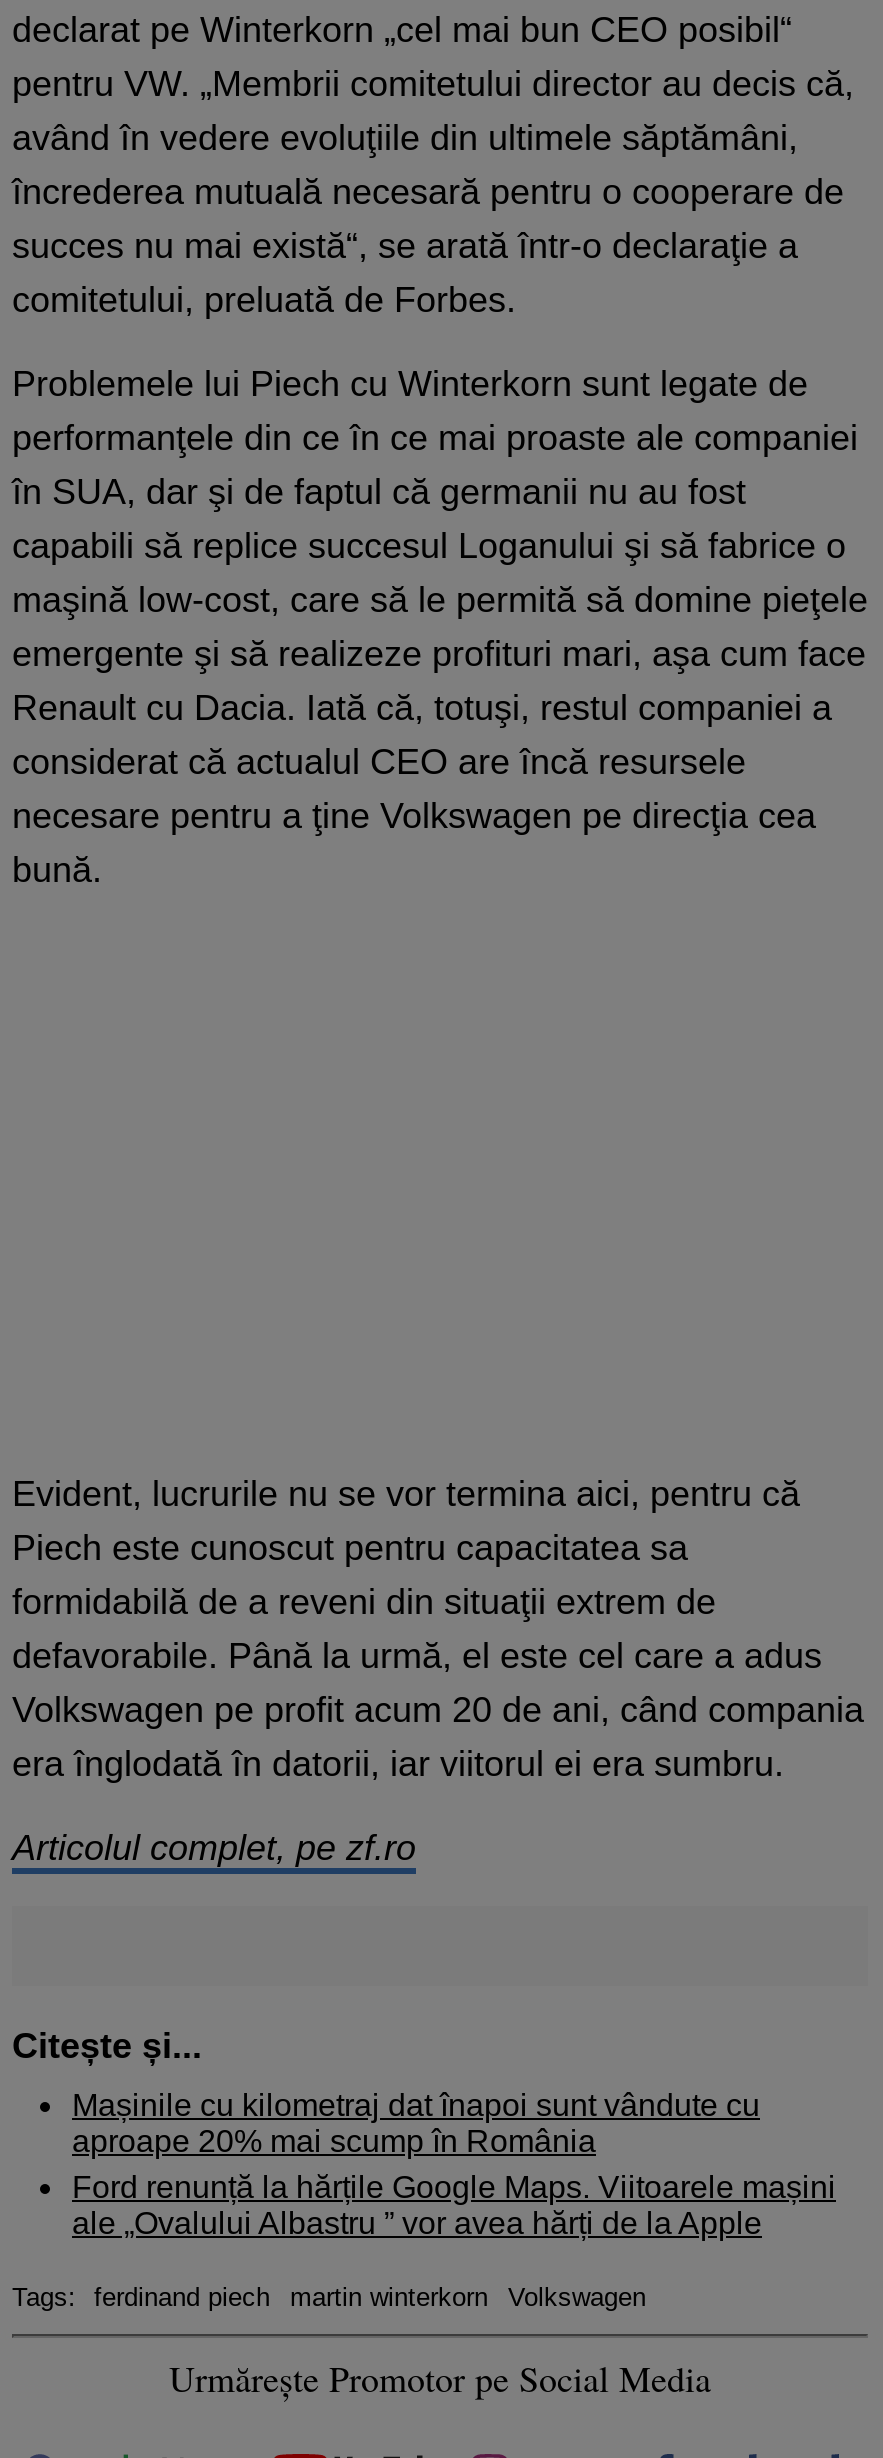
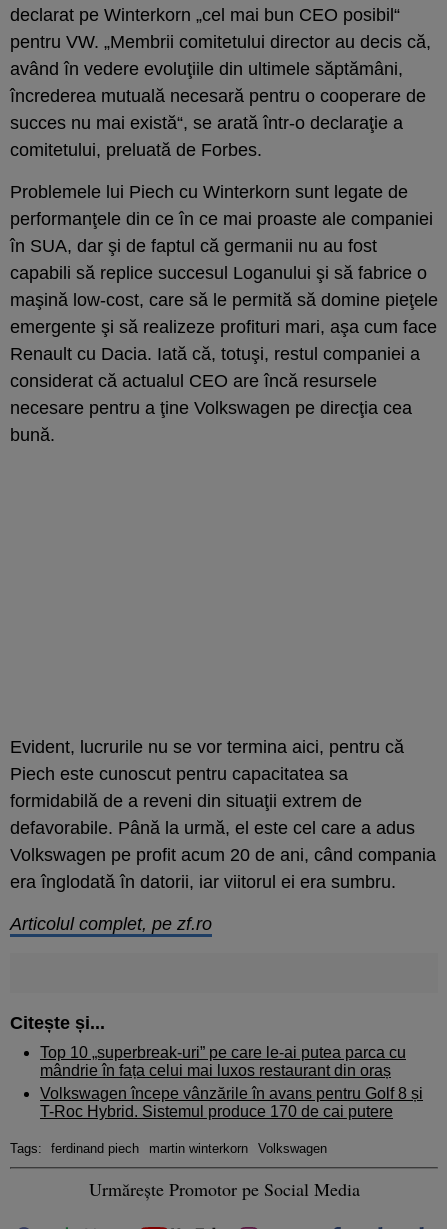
- Mașinile cu kilometraj dat înapoi sunt vândute cu
- aproape 20% mai scump în România
- Ford renunță la hărțile Google Maps. Viitoarele mașini
- ale „Ovalului Albastru ” vor avea hărți de la Apple
+ Top 10 „superbreak-uri” pe care le-ai putea parca cu
+ mândrie în fața celui mai luxos restaurant din oraș
+ Volkswagen începe vânzările în avans pentru Golf 8 și
+ T-Roc Hybrid. Sistemul produce 170 de cai putere
